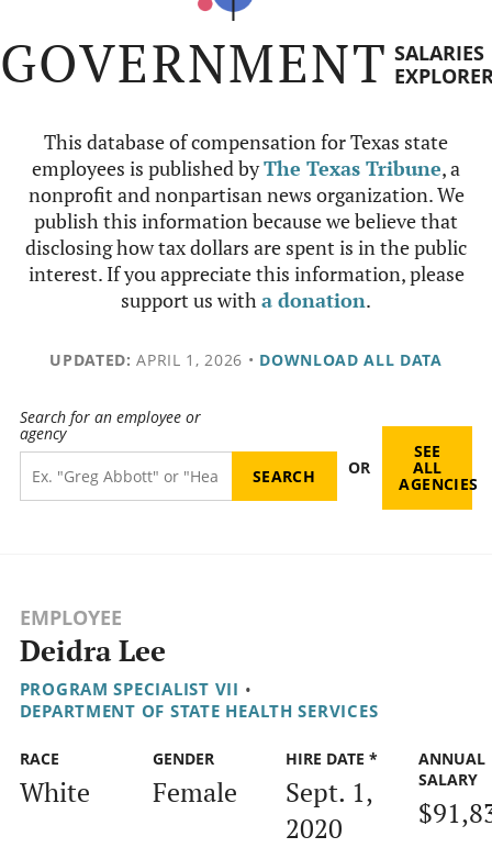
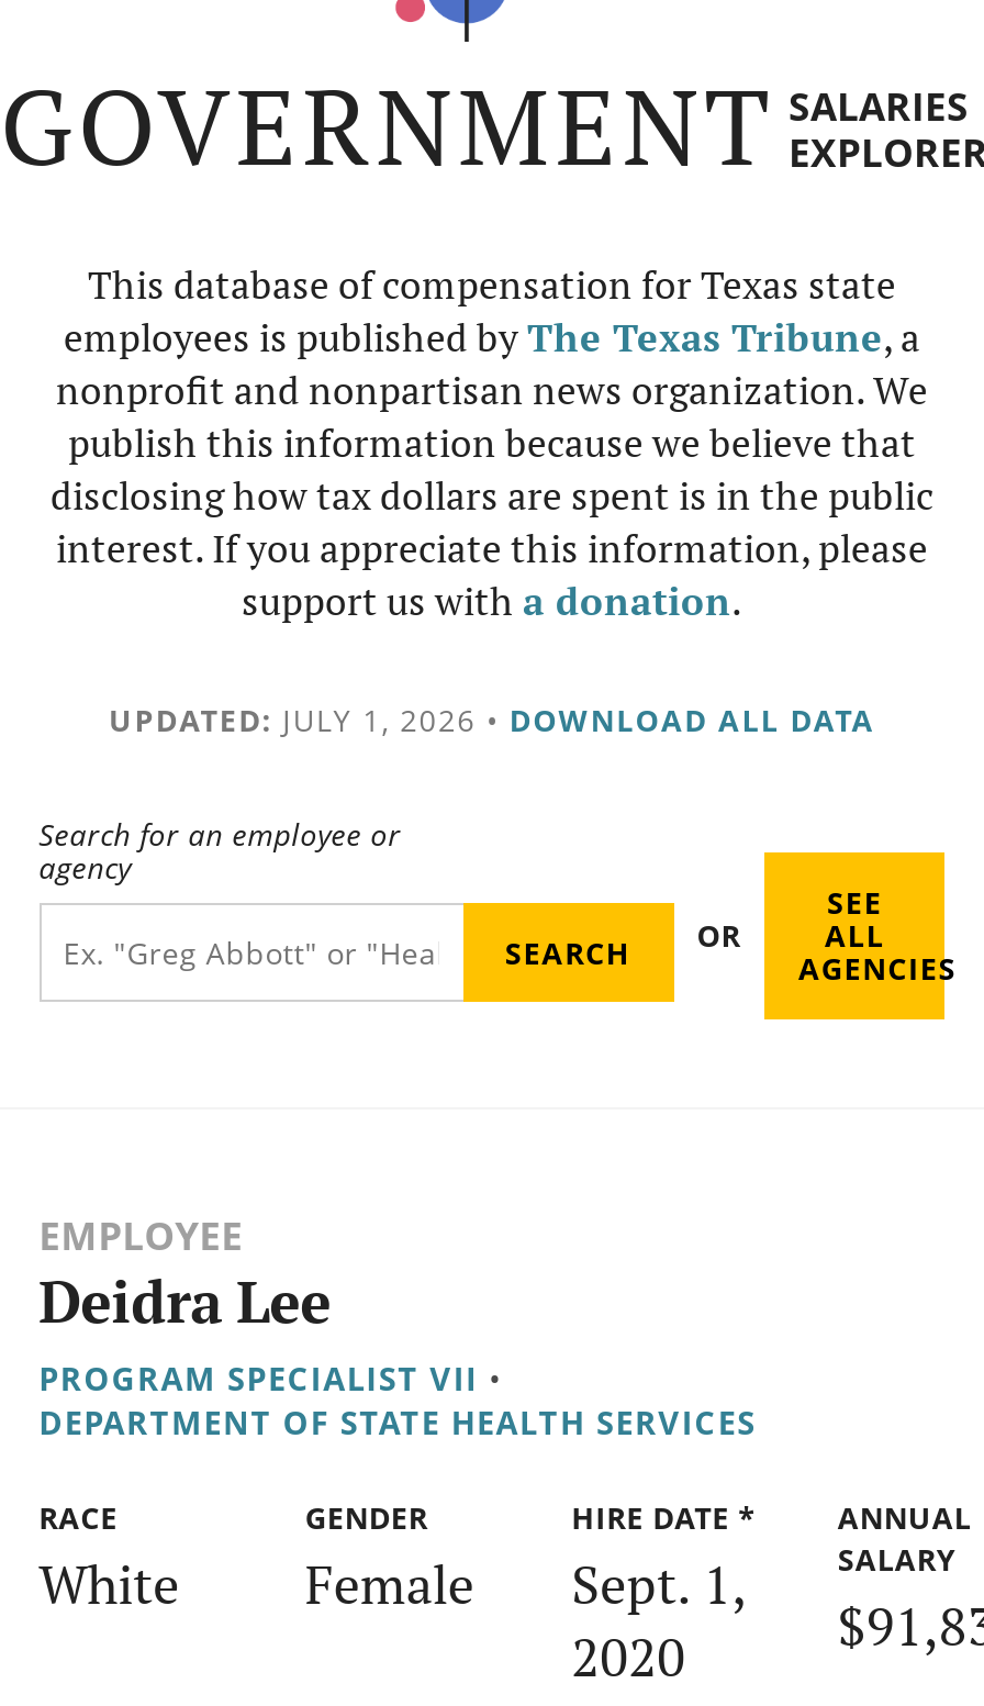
- UPDATED: APRIL 1, 2026 • DOWNLOAD ALL DATA
+ UPDATED: JULY 1, 2026 • DOWNLOAD ALL DATA
